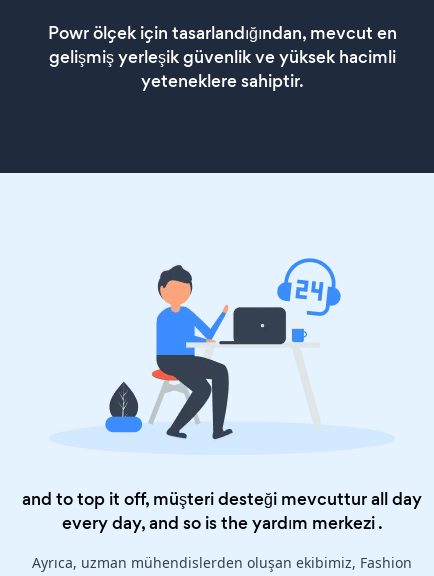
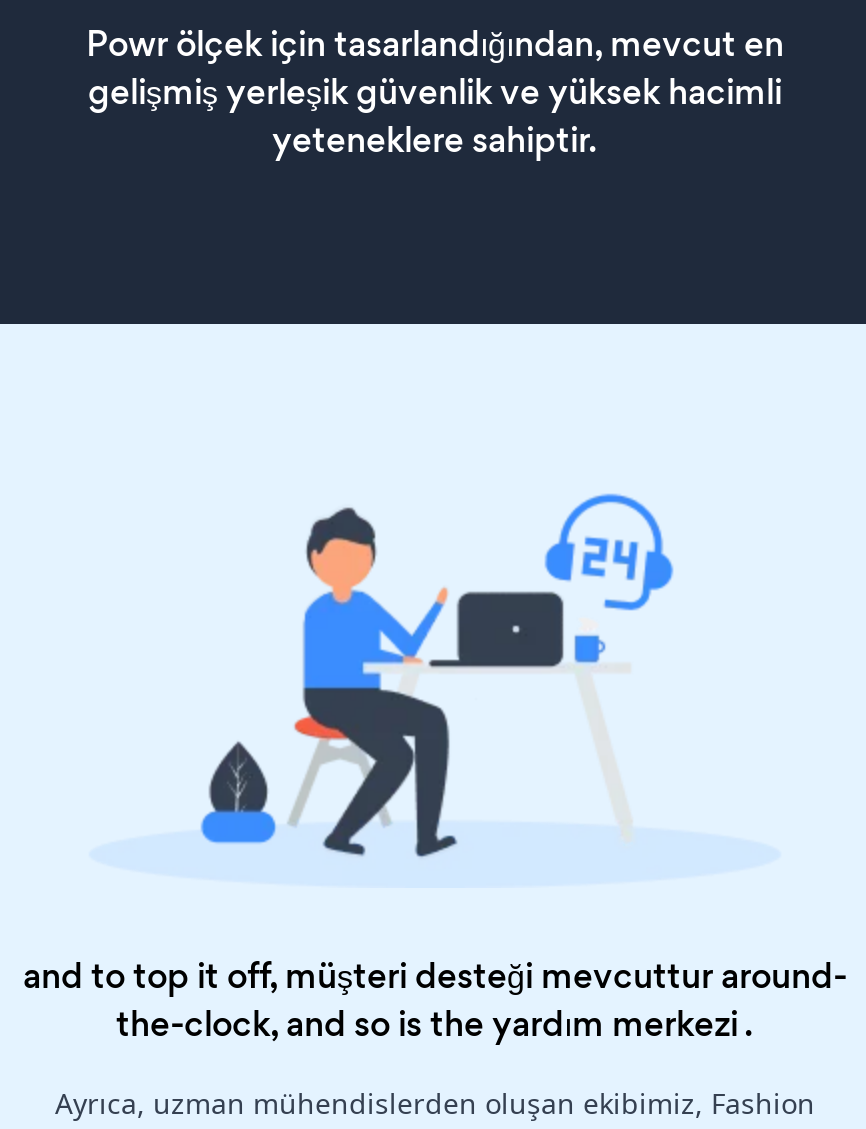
- and to top it off, müşteri desteği mevcuttur all day
- every day, and so is the yardım merkezi.
+ and to top it off, müşteri desteği mevcuttur around-
+ the-clock, and so is the yardım merkezi.
